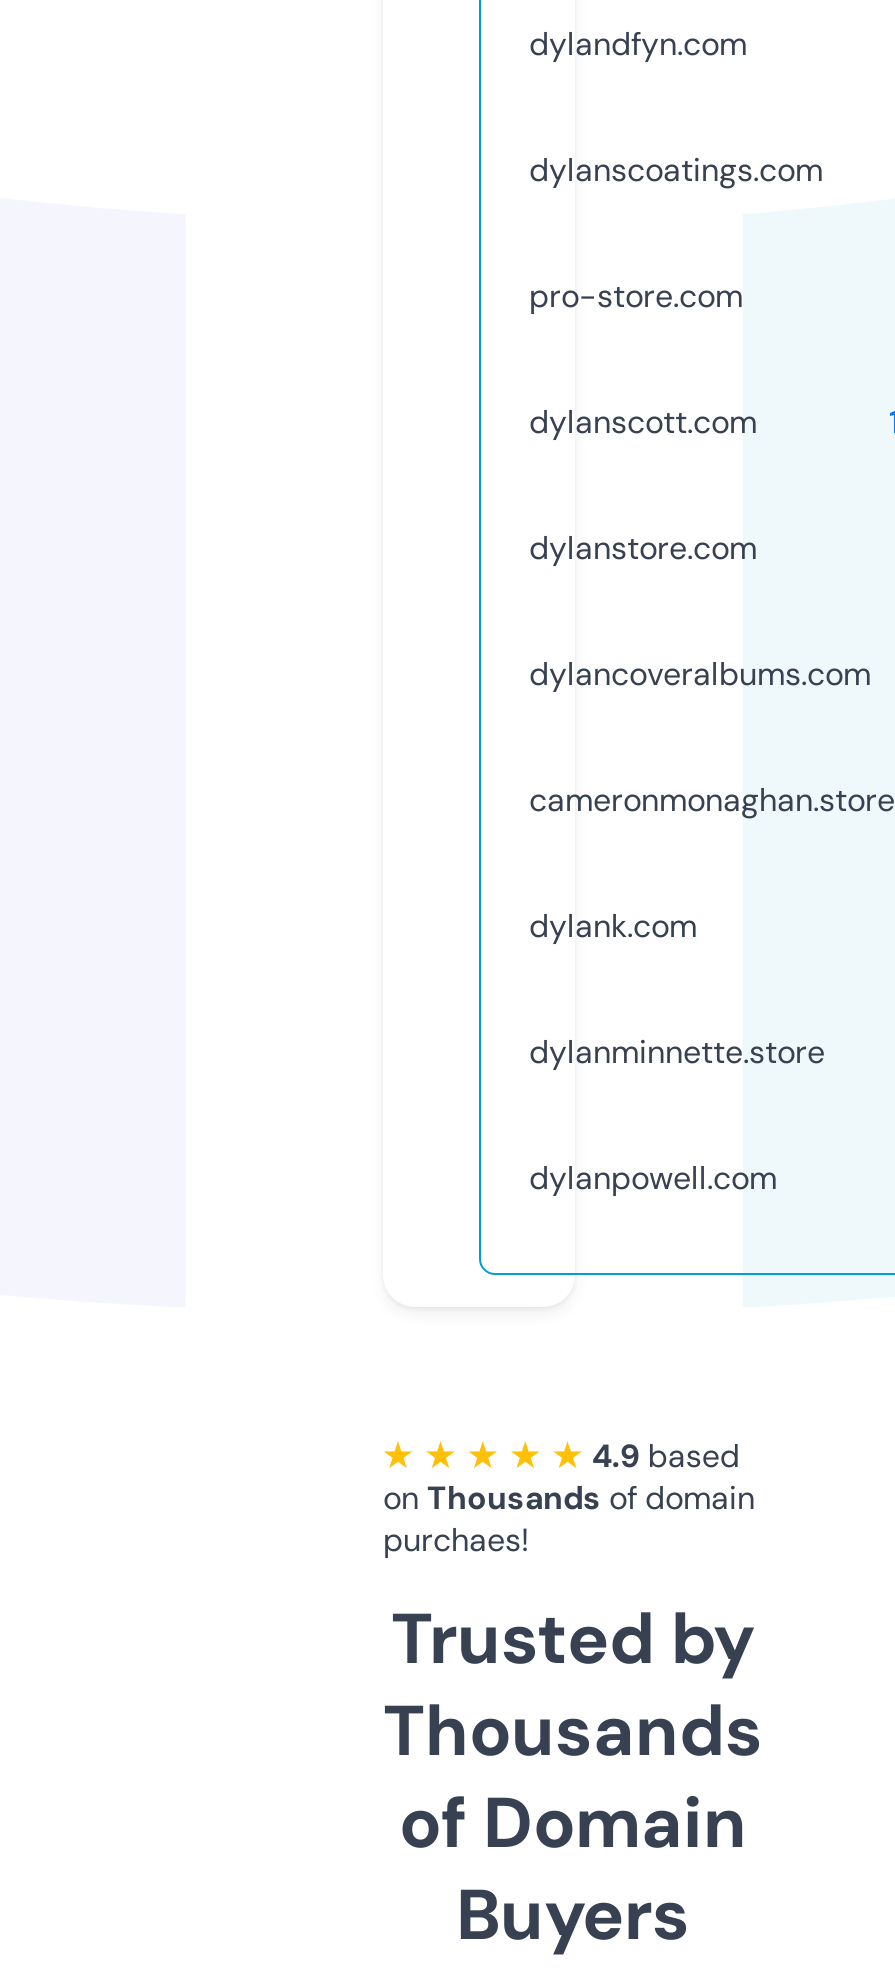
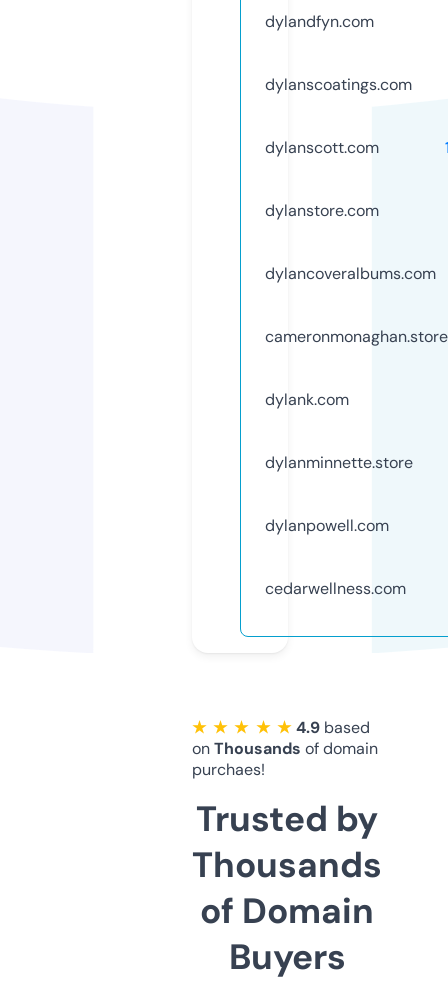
- pro-store.com

moved up: dylanscott.com | dylanstore.com | dylancoveralbums.com | cameronmonaghan.store | dylank.com | dylanminnette.store | dylanpowell.com

+ cedarwellness.com
